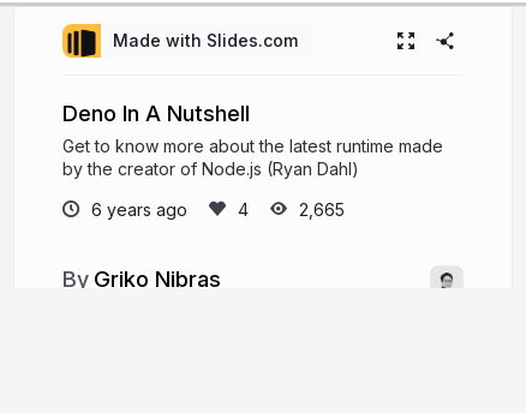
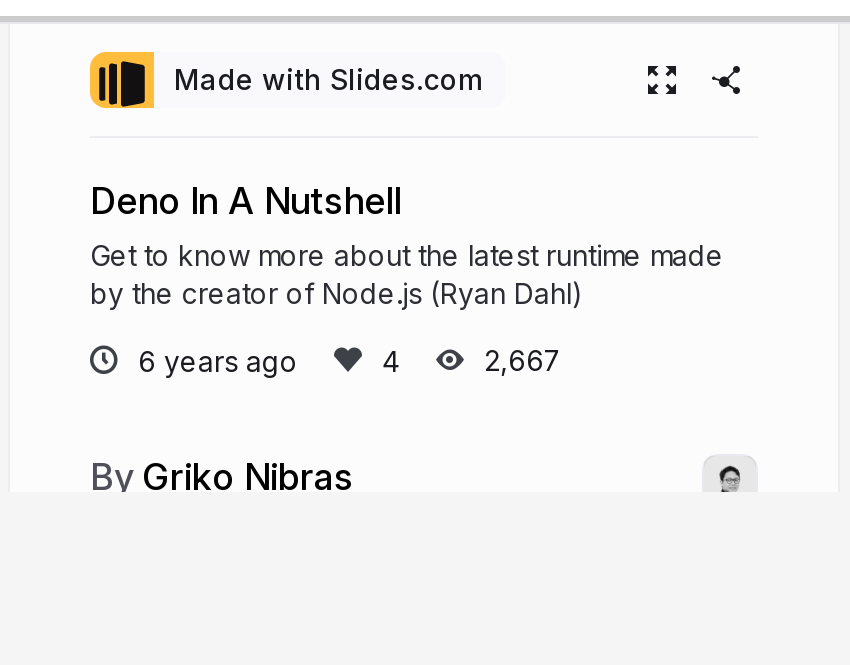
- 2,665
+ 2,667
